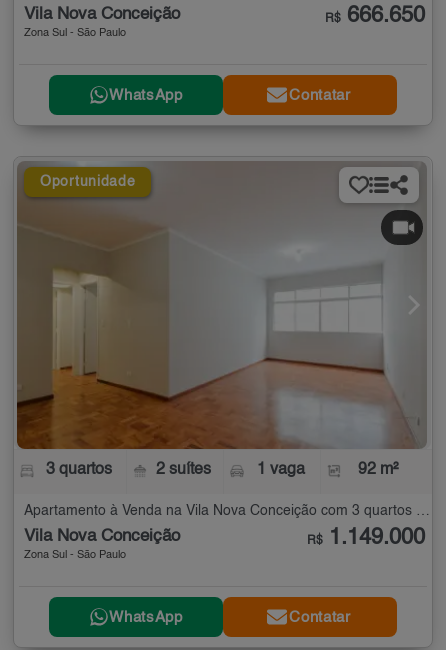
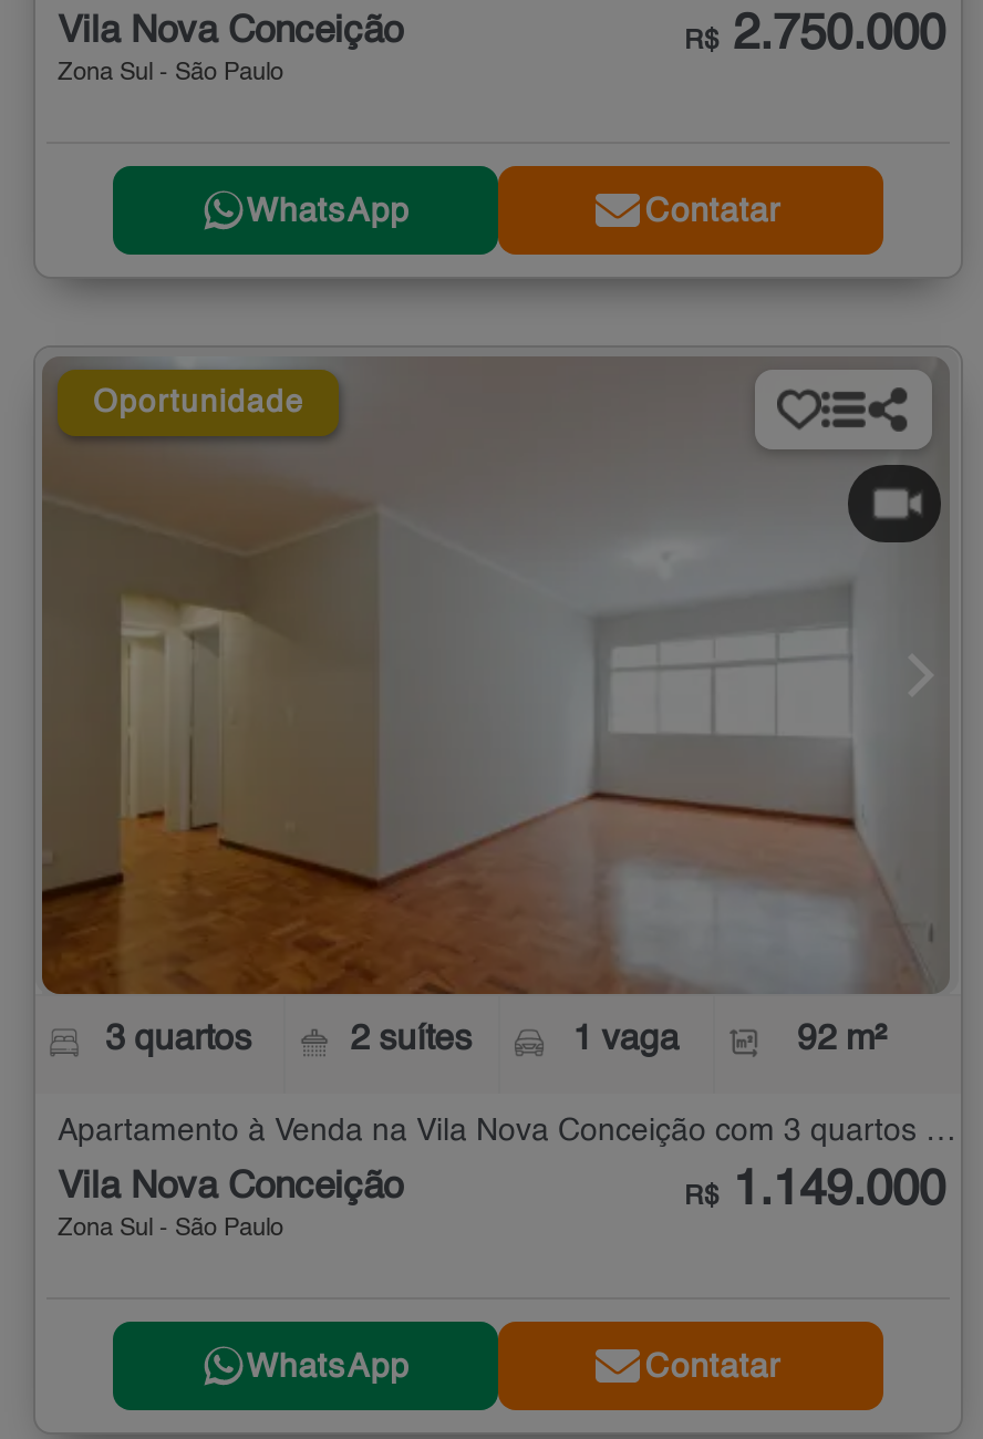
- R$666.650
+ R$2.750.000
